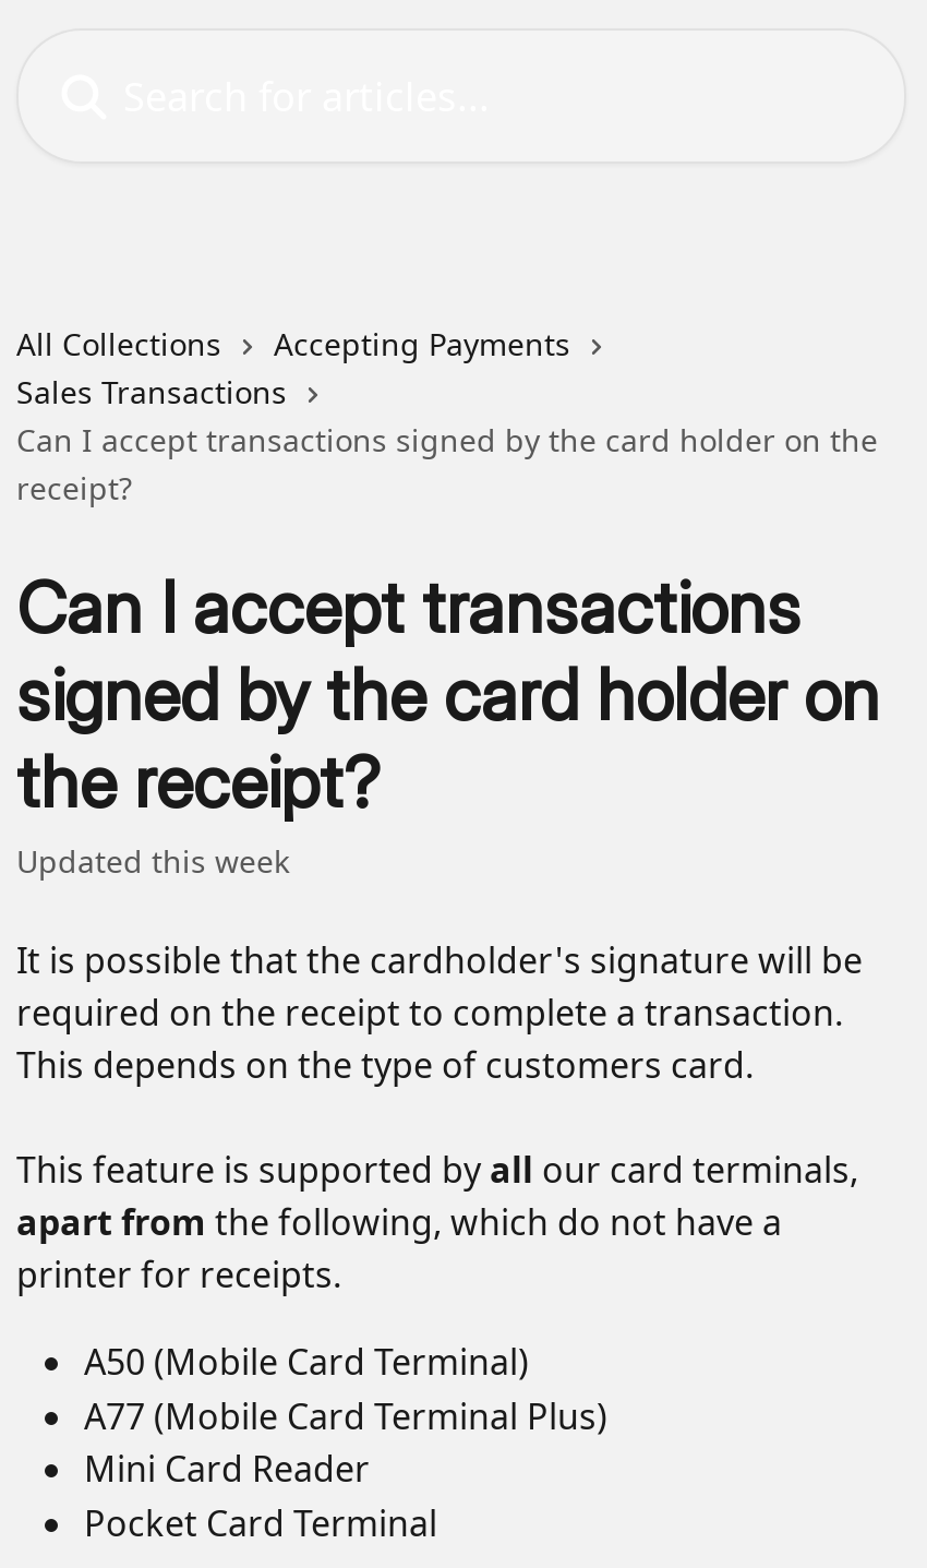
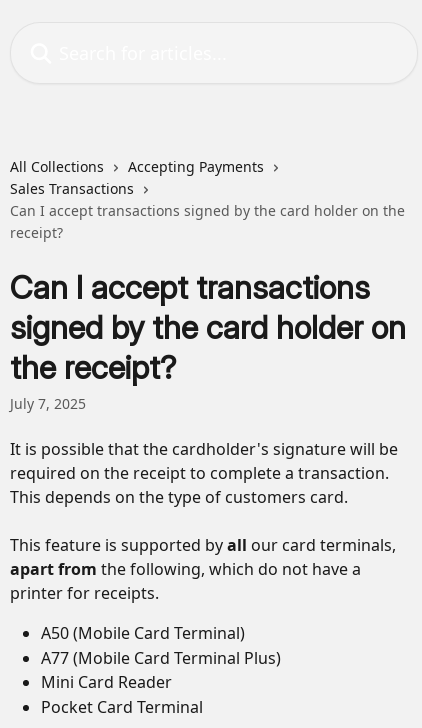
- Updated this week
+ July 7, 2025
